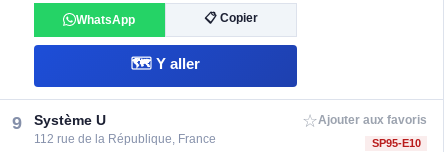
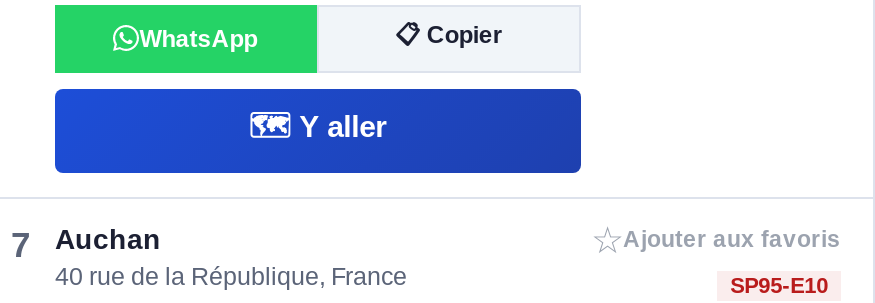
- 9
- Système U
- 112 rue de la République, France
+ 7
+ Auchan
+ 40 rue de la République, France
